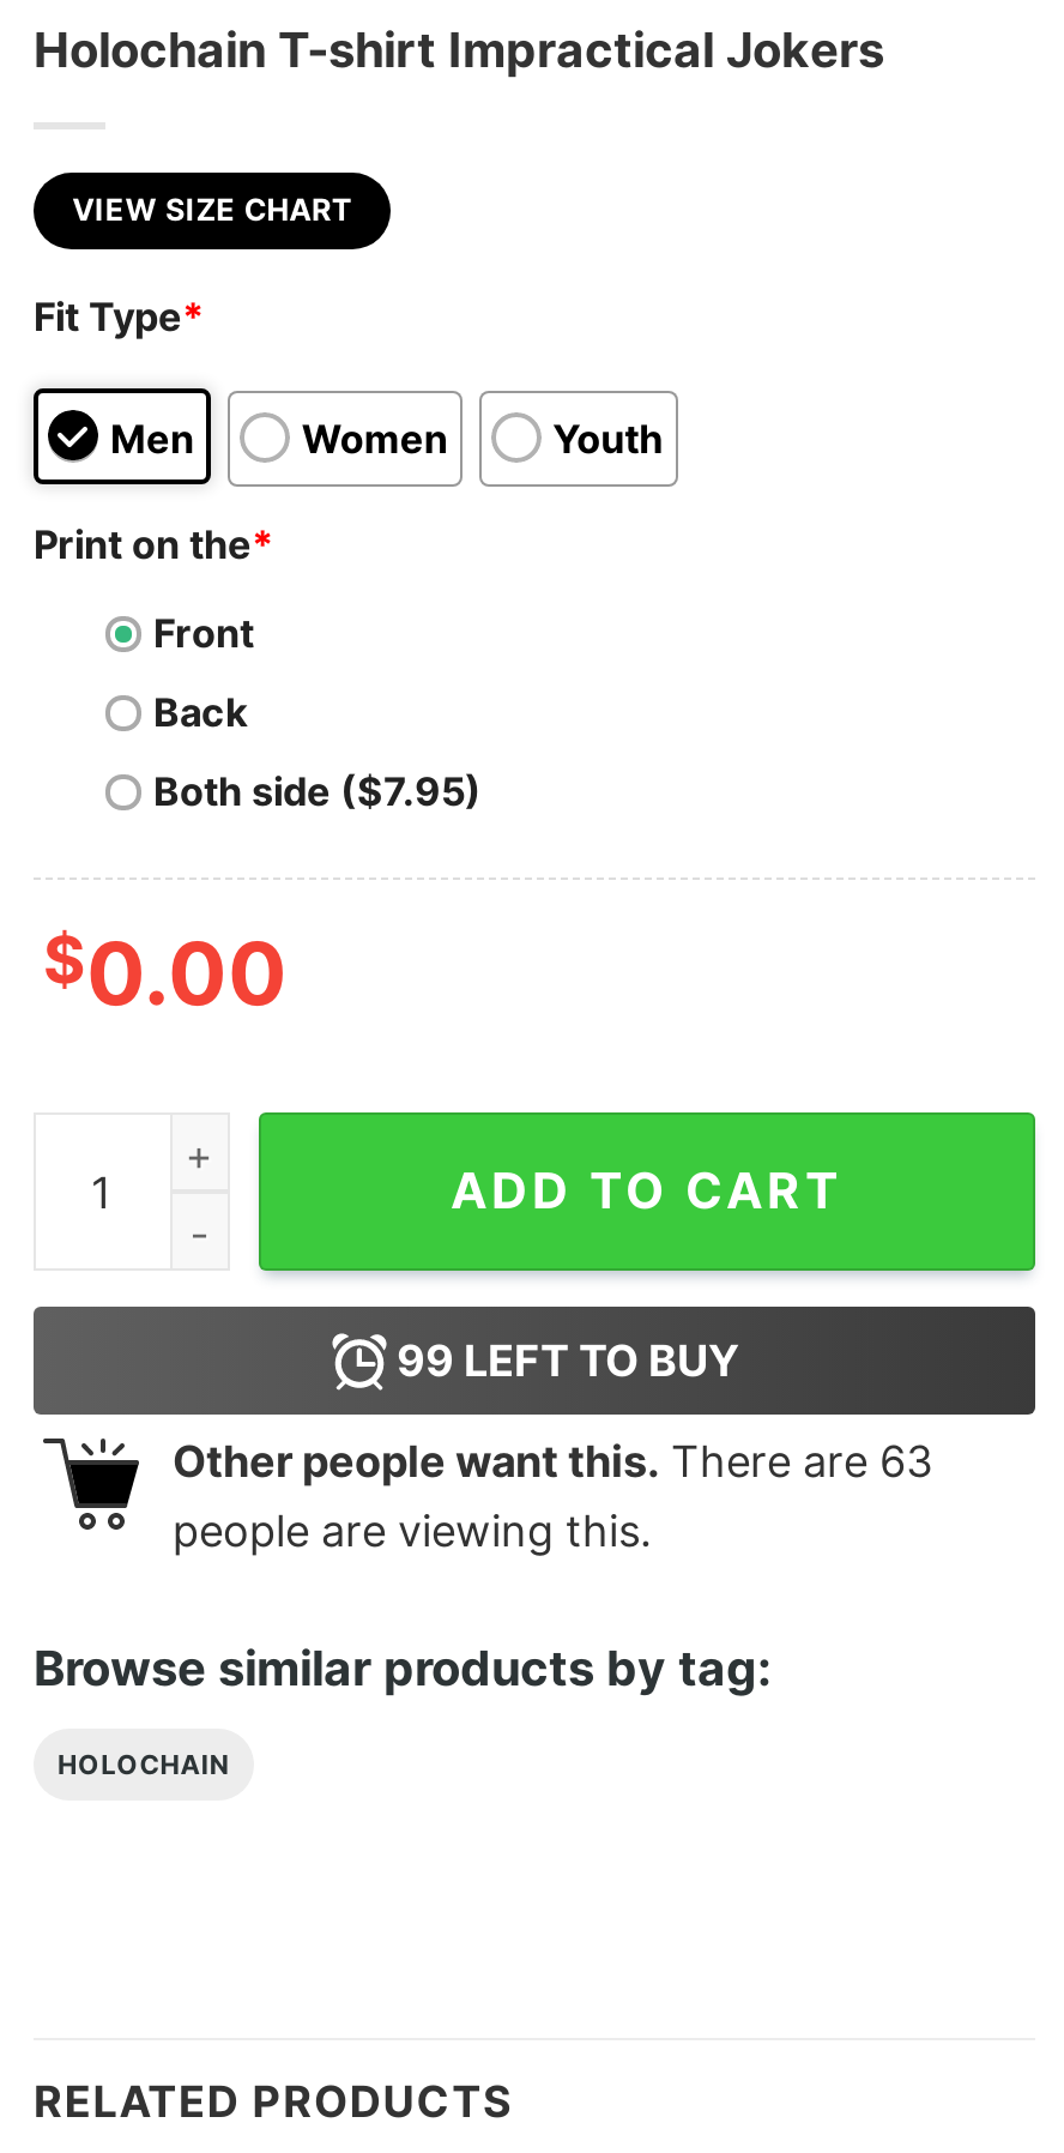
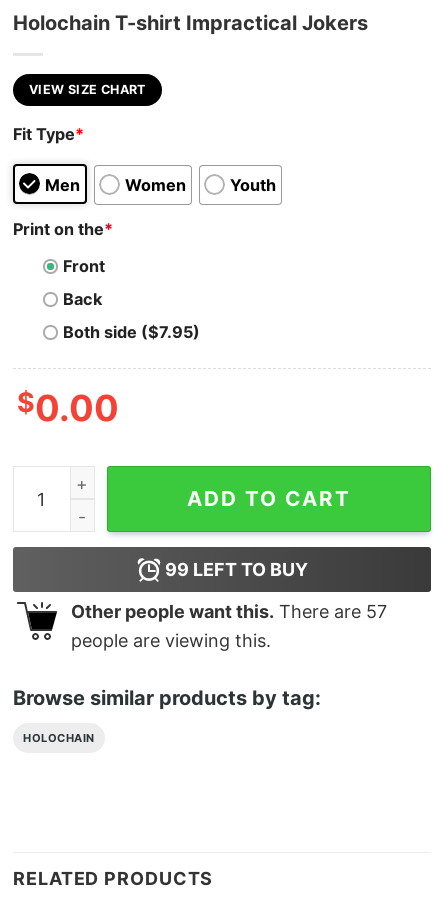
- Other people want this. There are 63
+ Other people want this. There are 57
